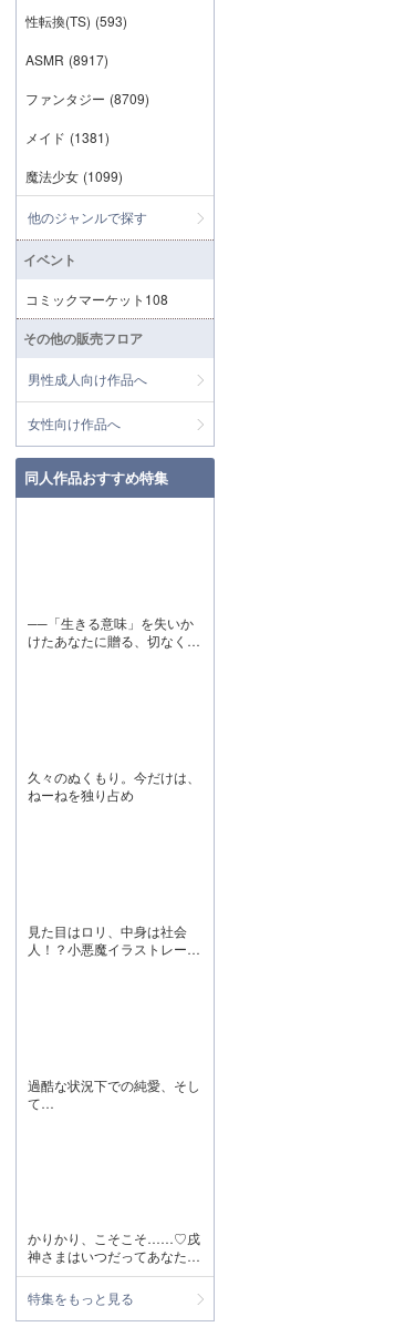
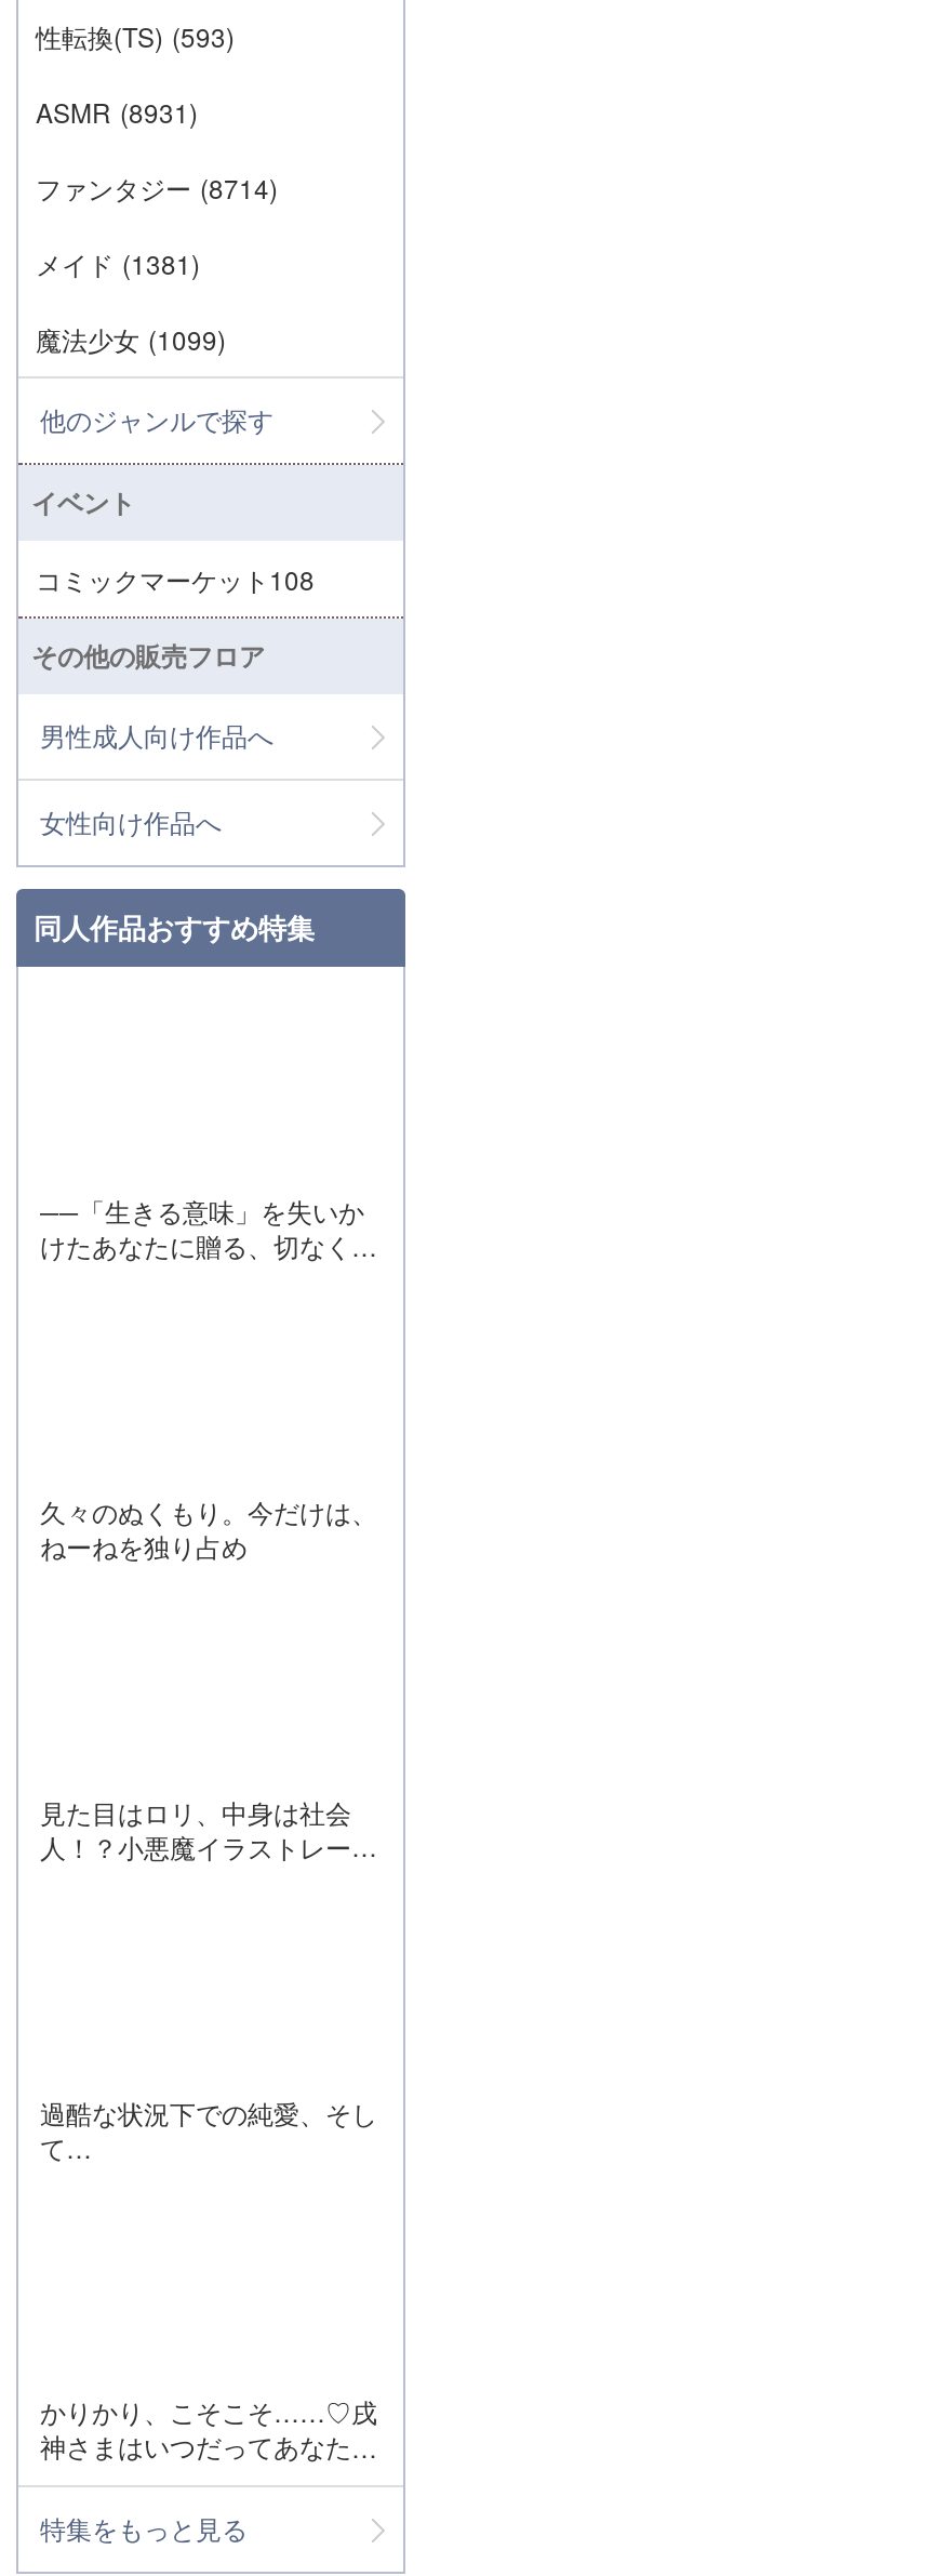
- ASMR (8917)
+ ASMR (8931)

- ファンタジー (8709)
+ ファンタジー (8714)
